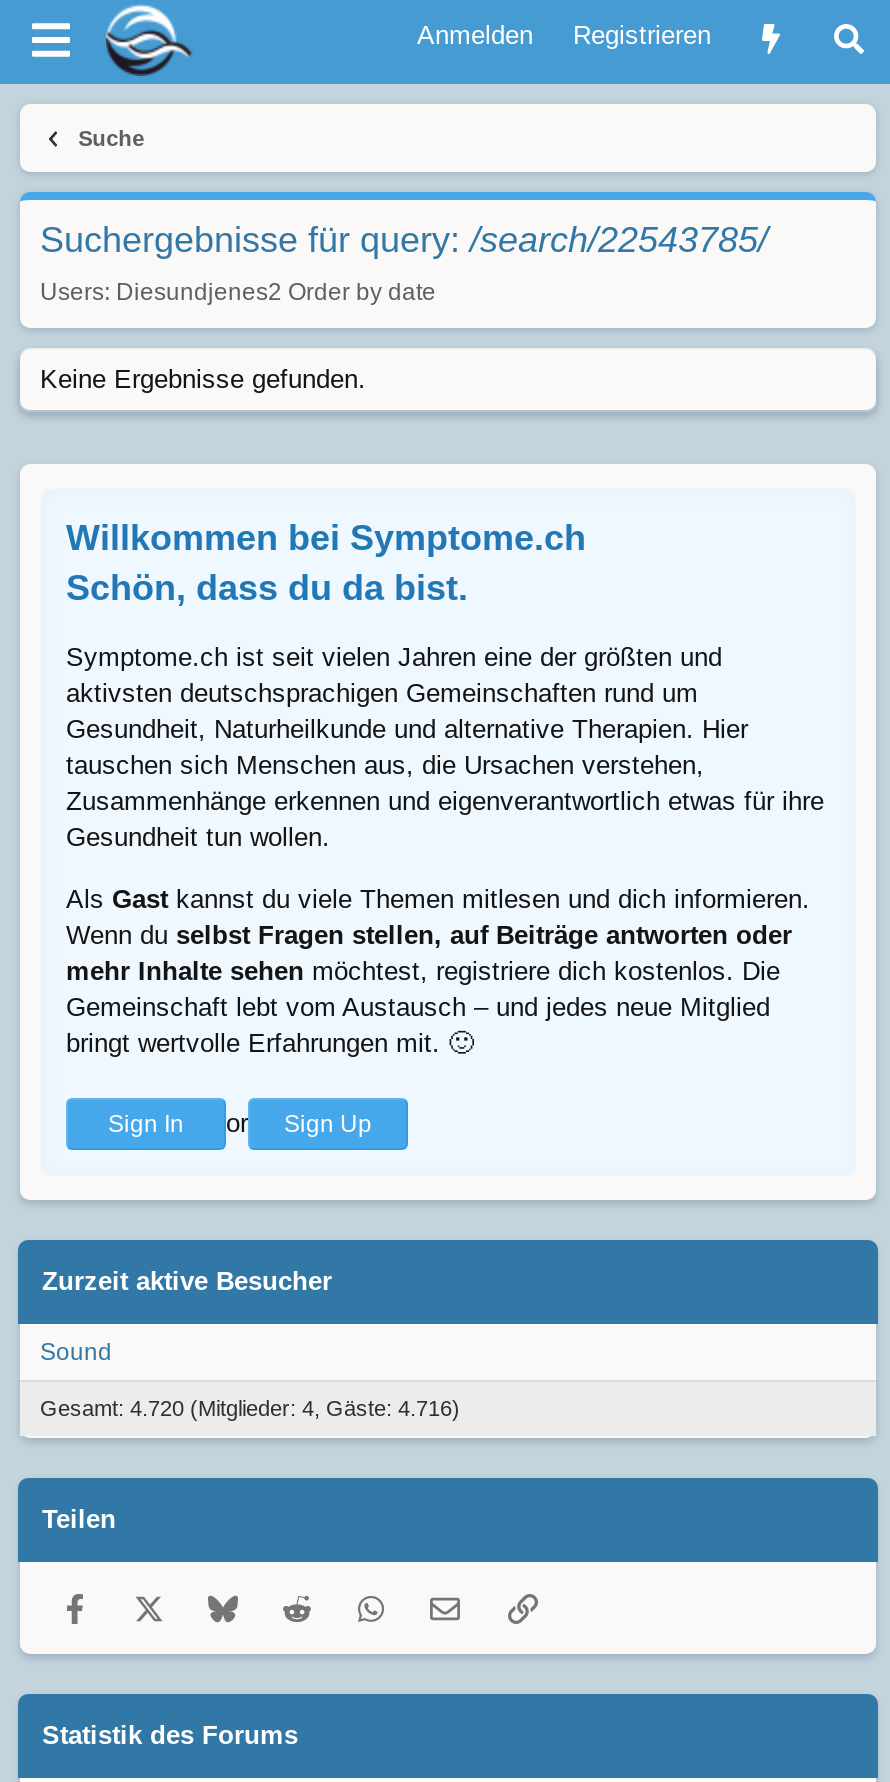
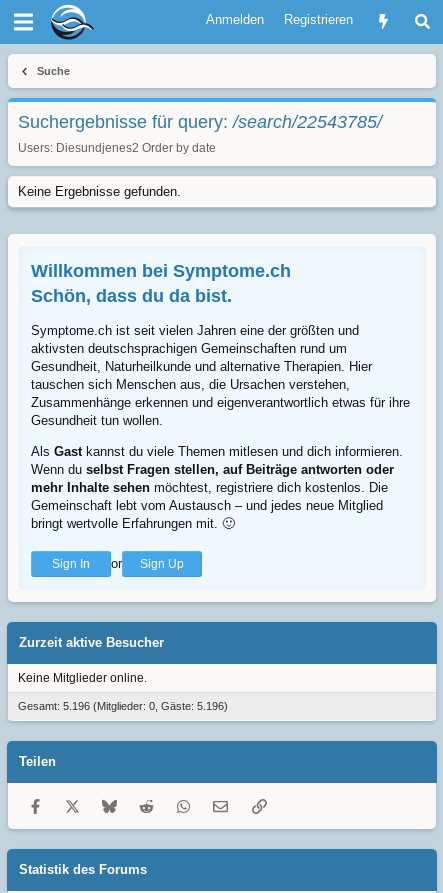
- Sound
+ Keine Mitglieder online.

- Gesamt: 4.720 (Mitglieder: 4, Gäste: 4.716)
+ Gesamt: 5.196 (Mitglieder: 0, Gäste: 5.196)
